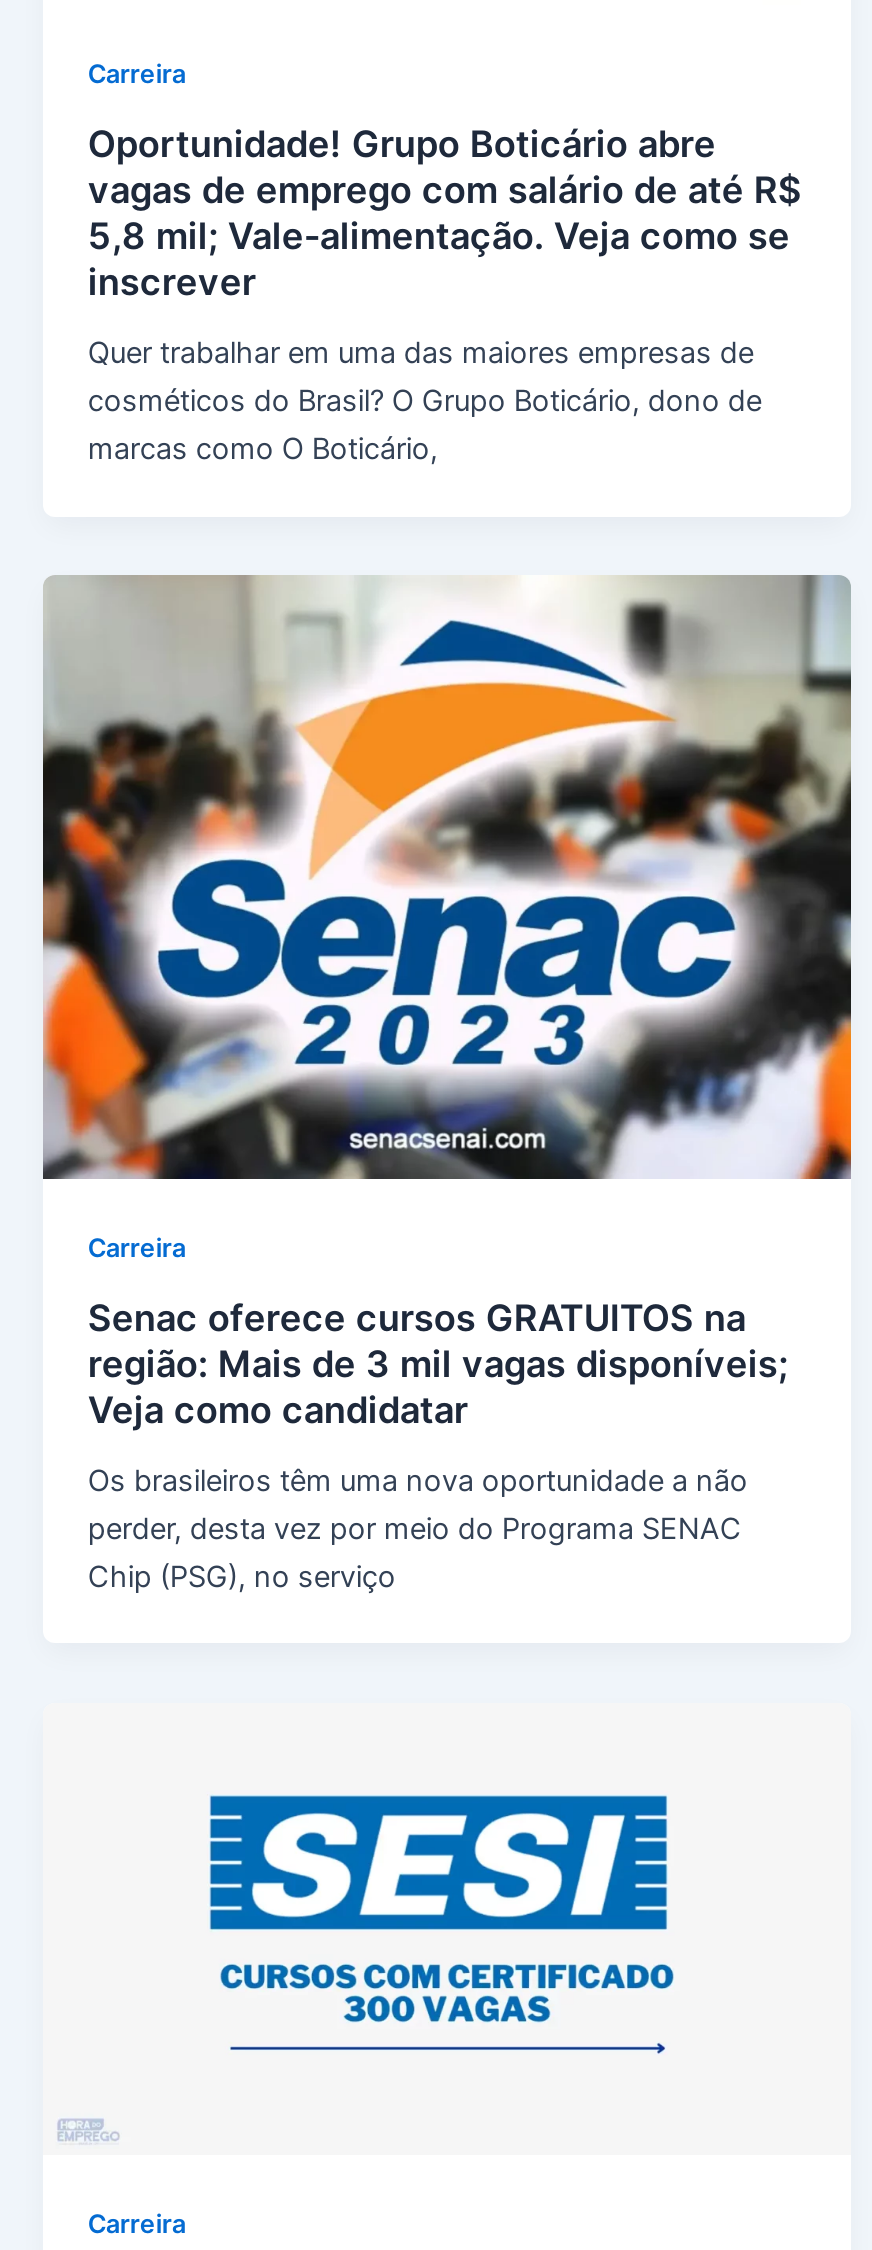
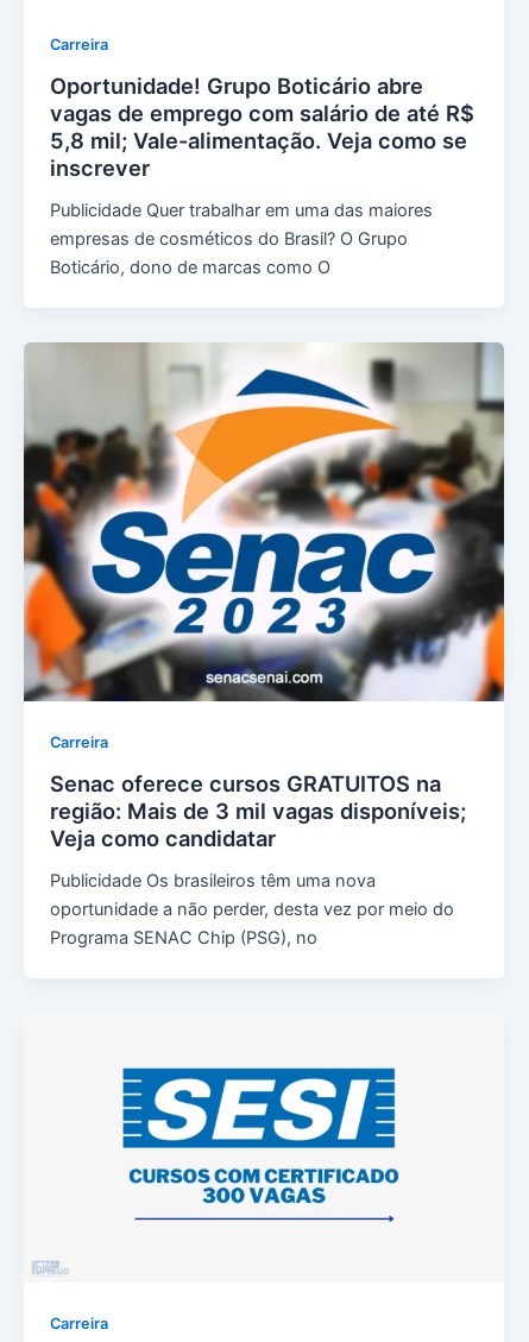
- Quer trabalhar em uma das maiores empresas de
- cosméticos do Brasil? O Grupo Boticário, dono de
- marcas como O Boticário,
+ Publicidade Quer trabalhar em uma das maiores
+ empresas de cosméticos do Brasil? O Grupo
+ Boticário, dono de marcas como O

- Os brasileiros têm uma nova oportunidade a não
- perder, desta vez por meio do Programa SENAC
- Chip (PSG), no serviço
+ Publicidade Os brasileiros têm uma nova
+ oportunidade a não perder, desta vez por meio do
+ Programa SENAC Chip (PSG), no
